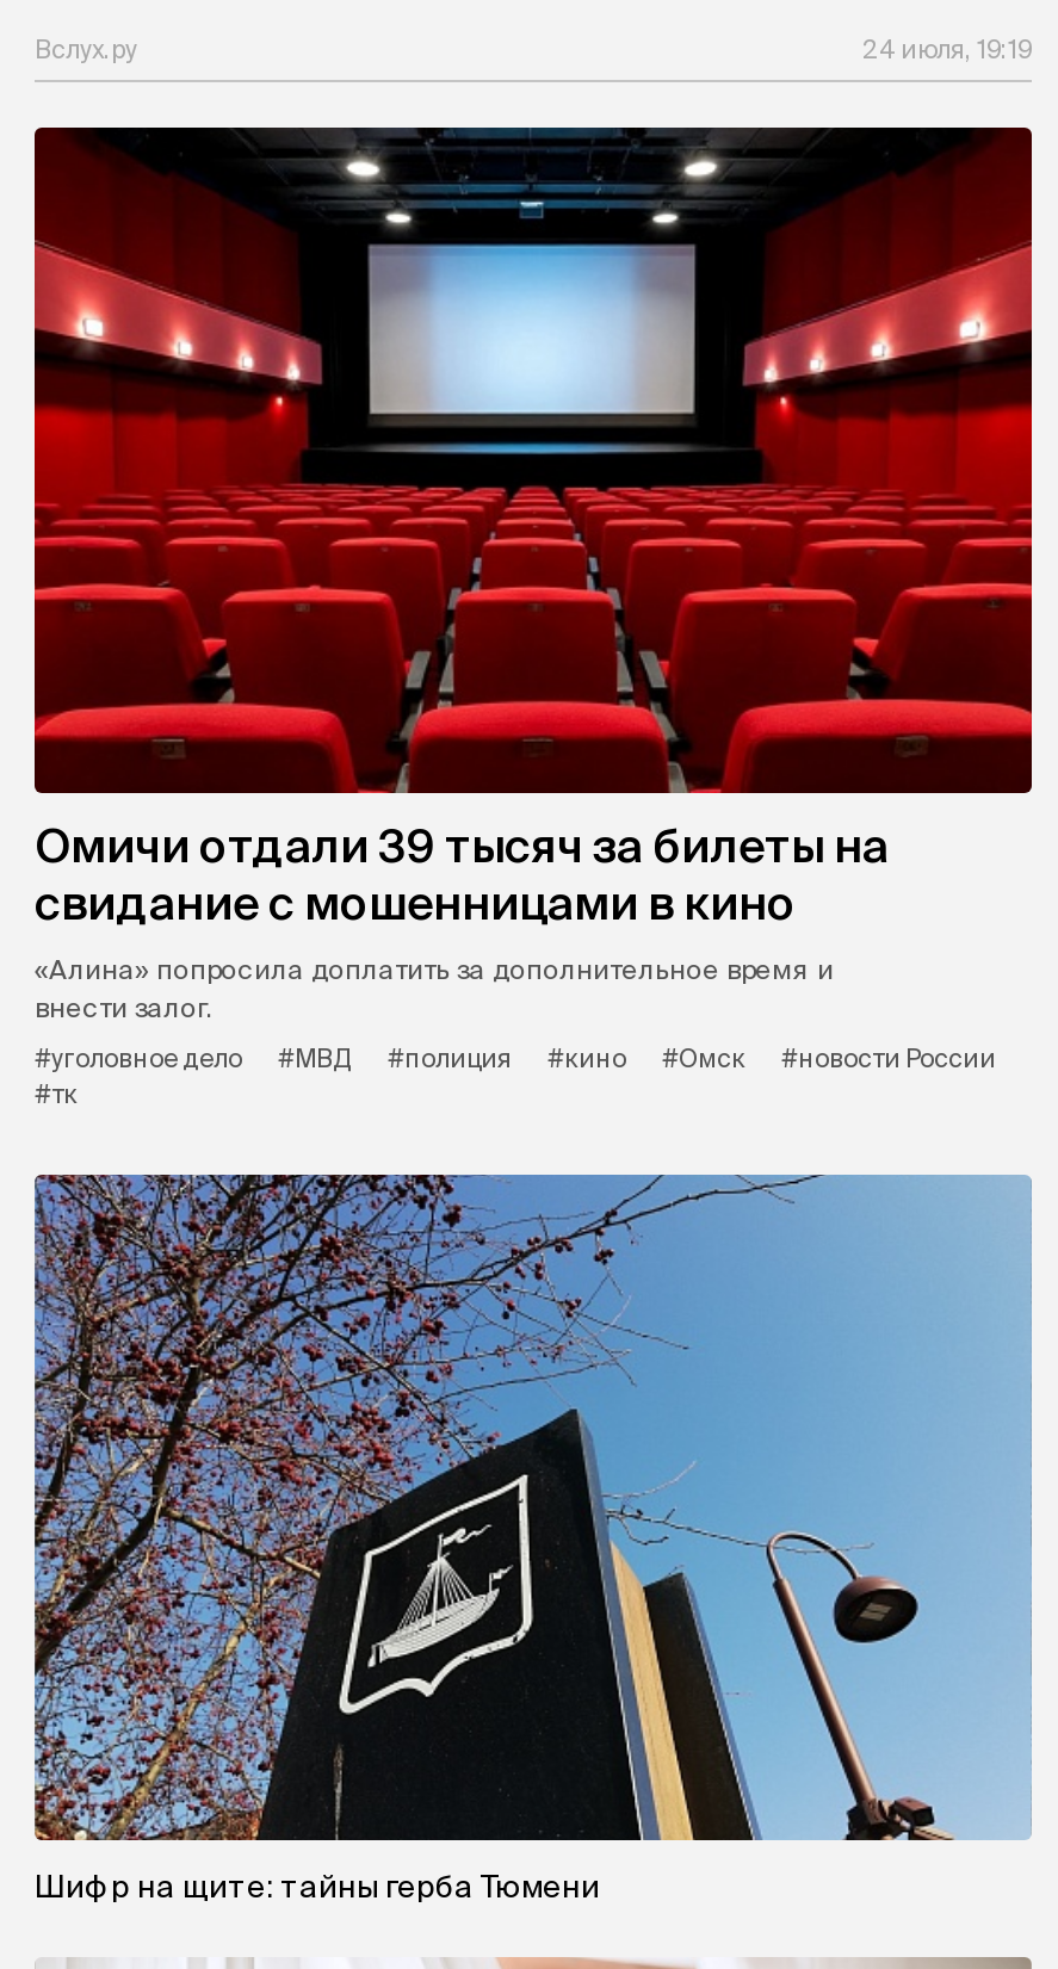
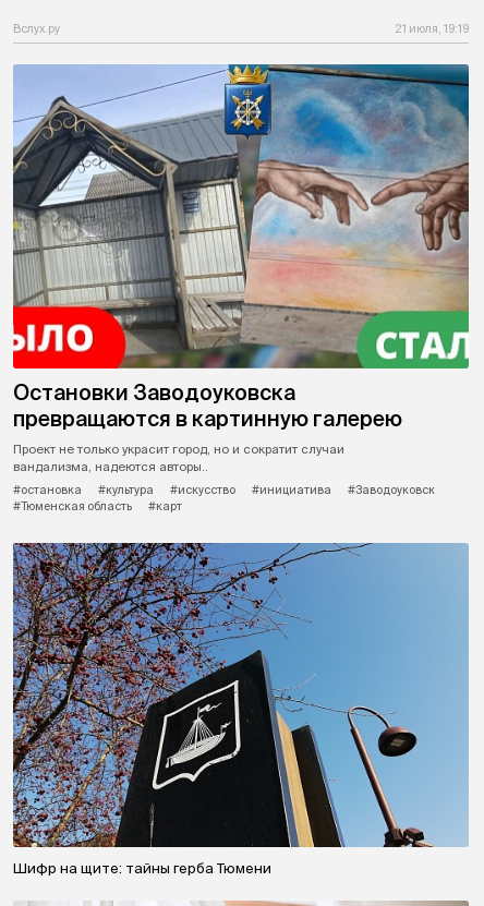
- 24 июля, 19:19
+ 21 июля, 19:19

- [image]
- Омичи отдали 39 тысяч за билеты на
- свидание с мошенницами в кино
+ [image]
+ Остановки Заводоуковска
+ превращаются в картинную галерею

- «Алина» попросила доплатить за дополнительное время и
- внести залог.
+ Проект не только украсит город, но и сократит случаи
+ вандализма, надеются авторы..

- #уголовное дело
- #МВД
- #полиция
- #кино
- #Омск
- #новости России
- #тк
+ #остановка
+ #культура
+ #искусство
+ #инициатива
+ #Заводоуковск
+ #Тюменская область
+ #карт
